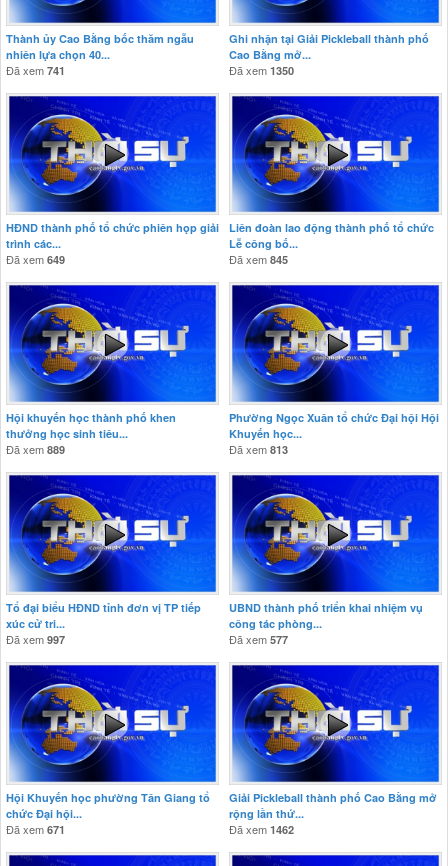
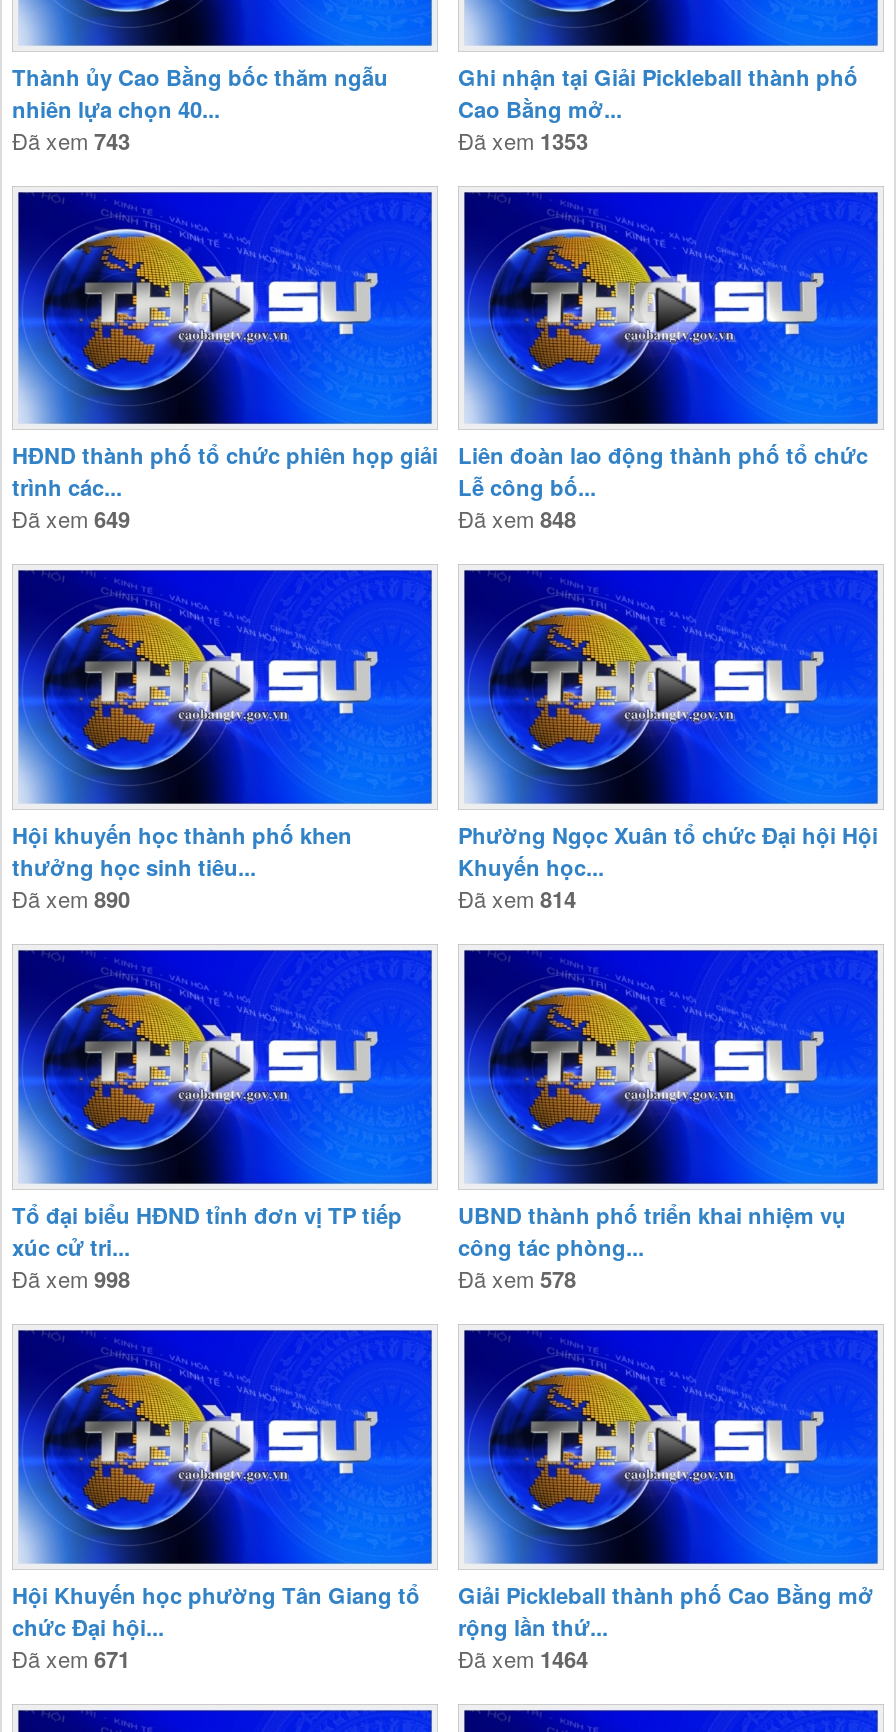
- Đã xem741
+ Đã xem743

- Đã xem 1350
+ Đã xem 1353

- Đã xem 845
+ Đã xem 848

- Đã xem889
+ Đã xem890

- Đã xem 813
+ Đã xem 814

- Đã xem 997
+ Đã xem 998

- Đã xem 577
+ Đã xem 578

- Đã xem 1462
+ Đã xem 1464
